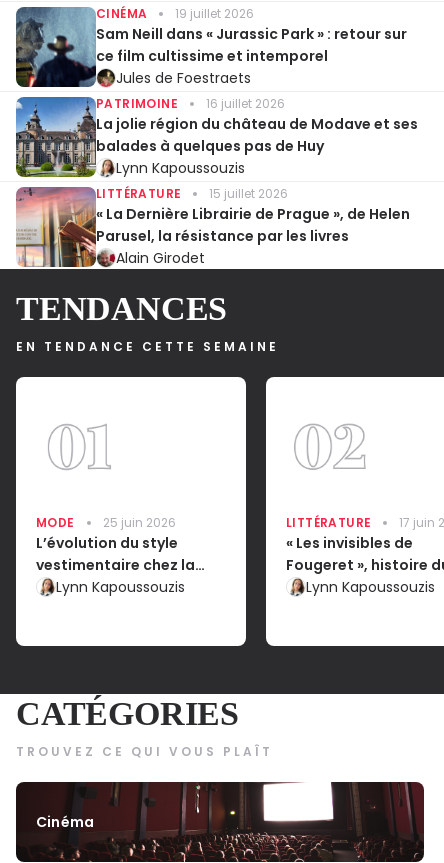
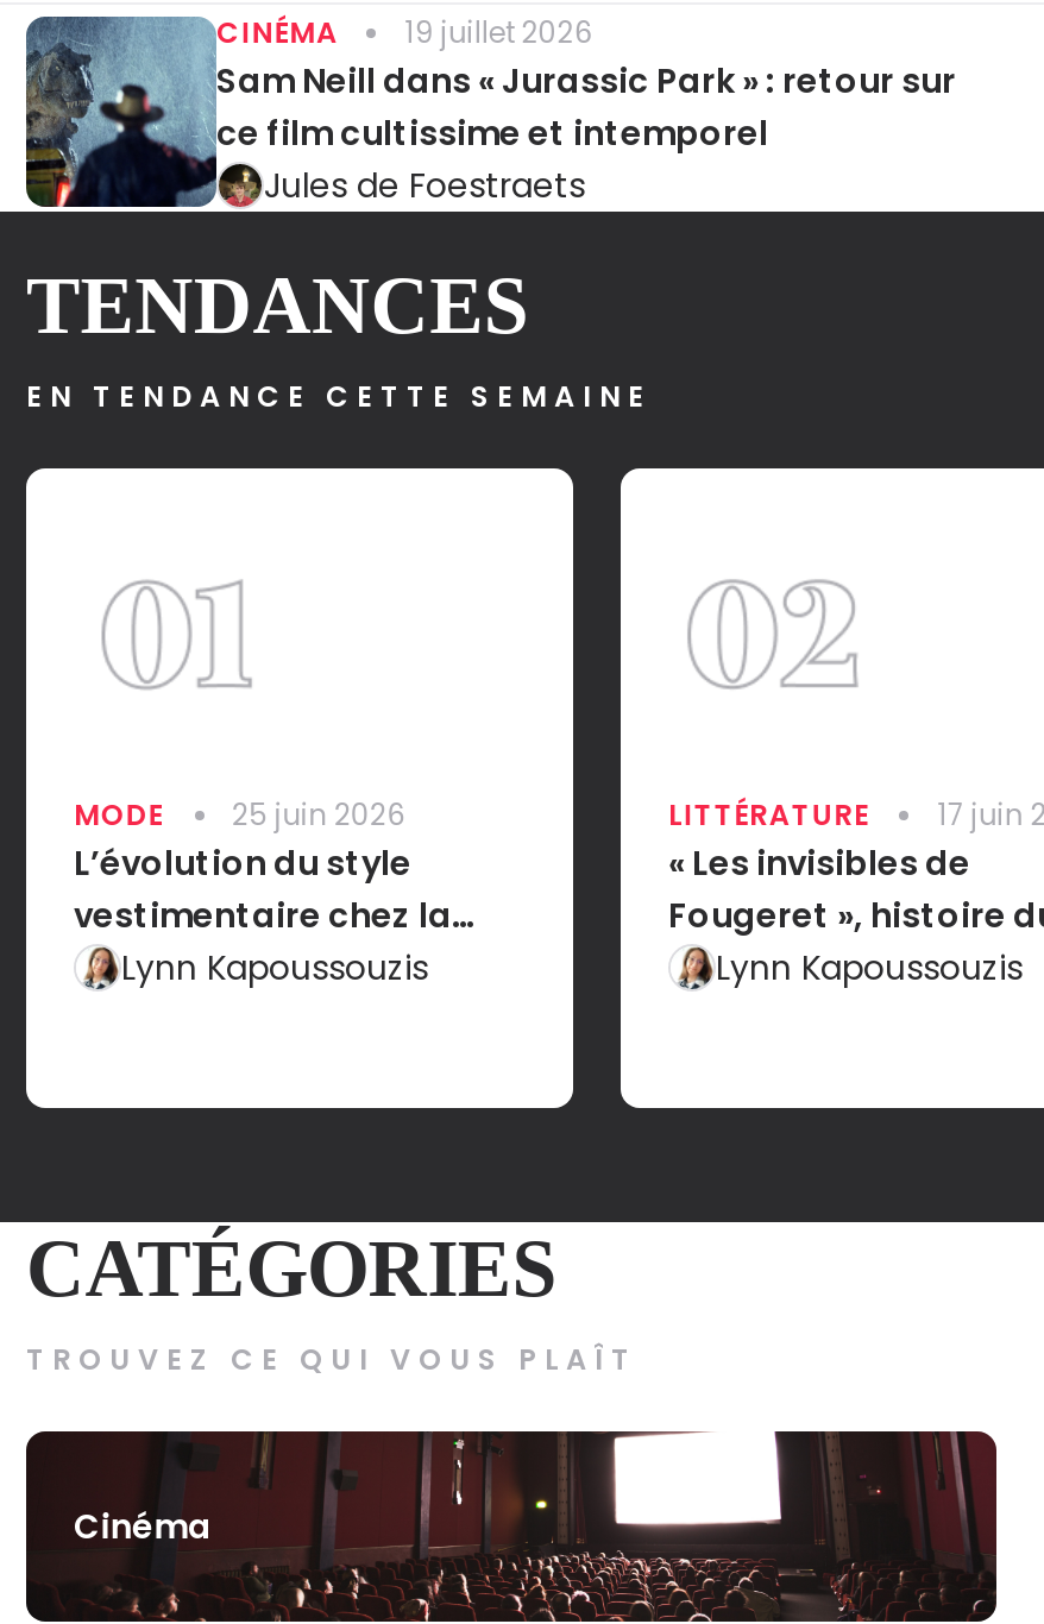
- [image]
- PATRIMOINE
- 16 juillet 2026
- La jolie région du château de Modave et ses
- balades à quelques pas de Huy
- Lynn Kapoussouzis
- LITTÉRATURE
- 15 juillet 2026
- « La Dernière Librairie de Prague », de Helen
- Parusel, la résistance par les livres
- Alain Girodet

- [image]
